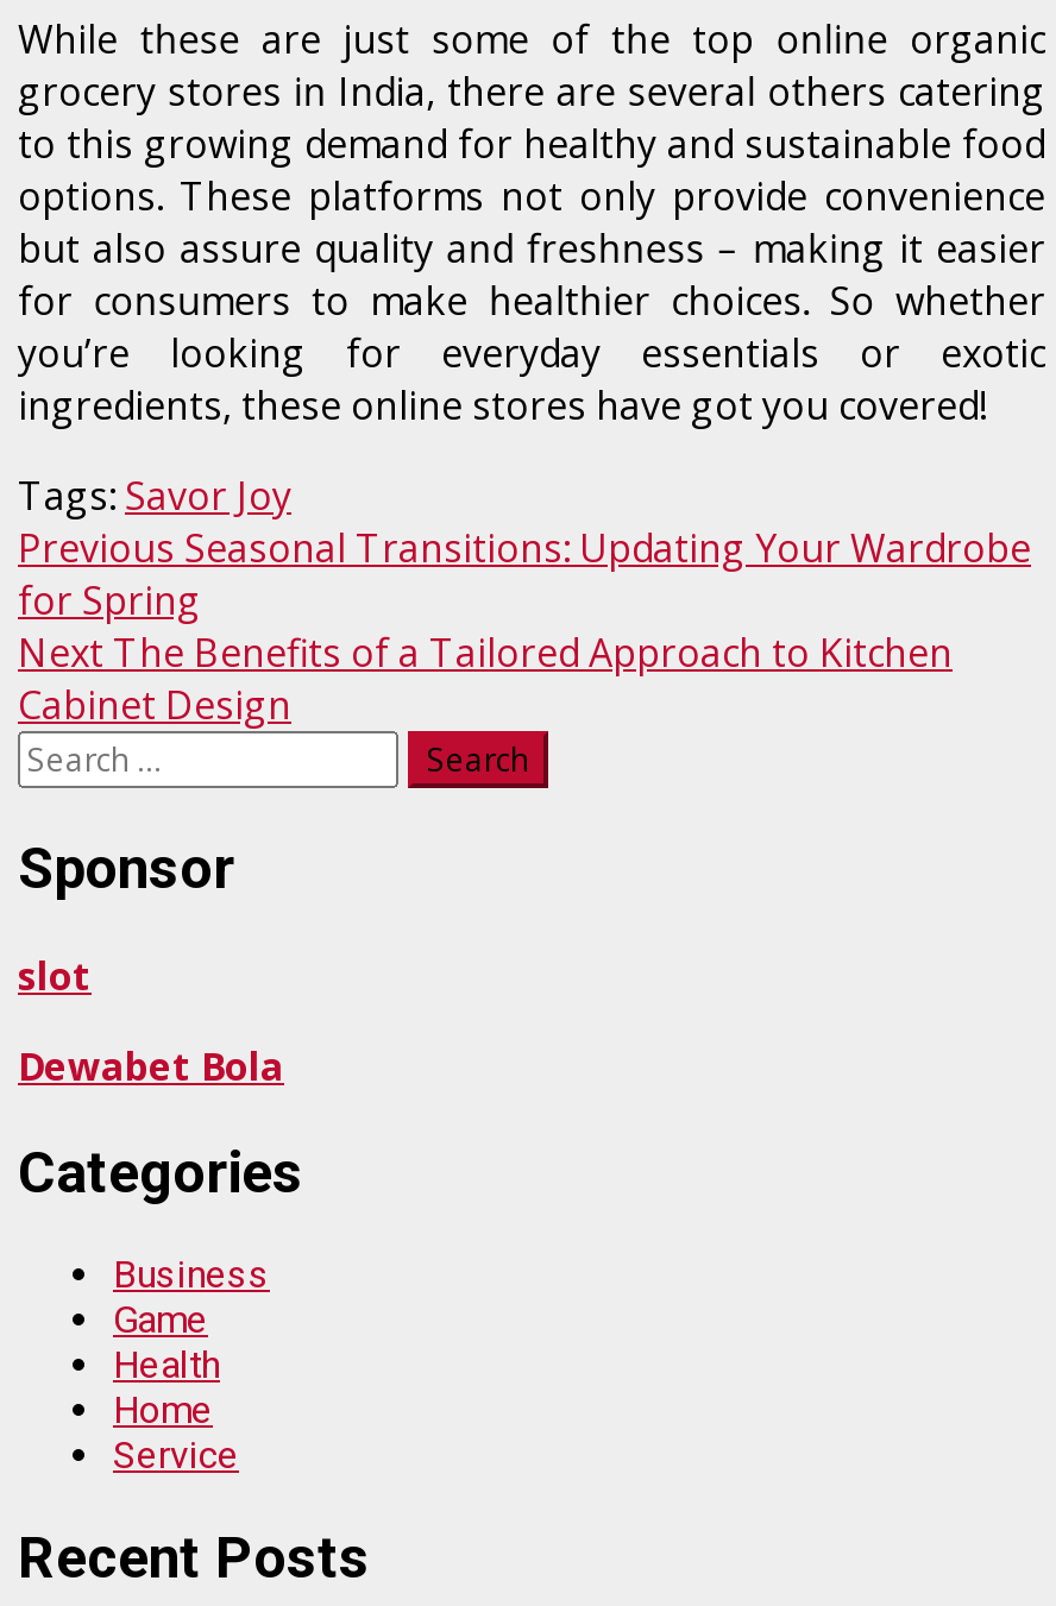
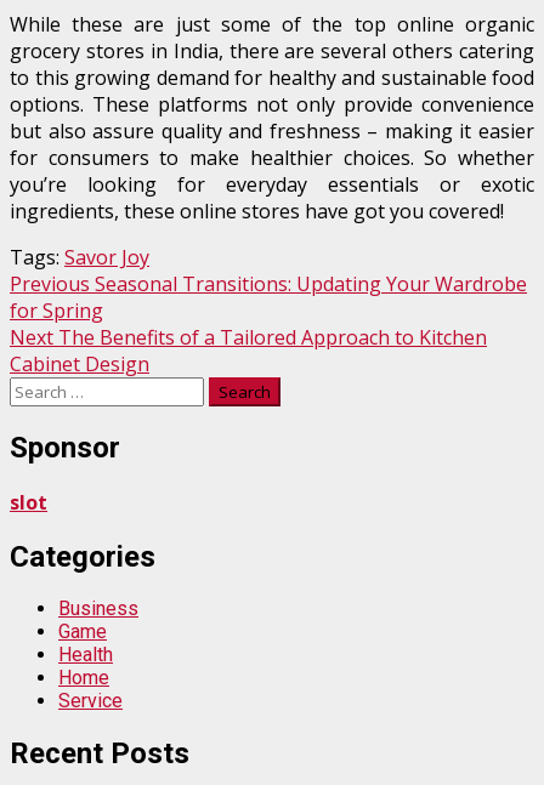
- Dewabet Bola
